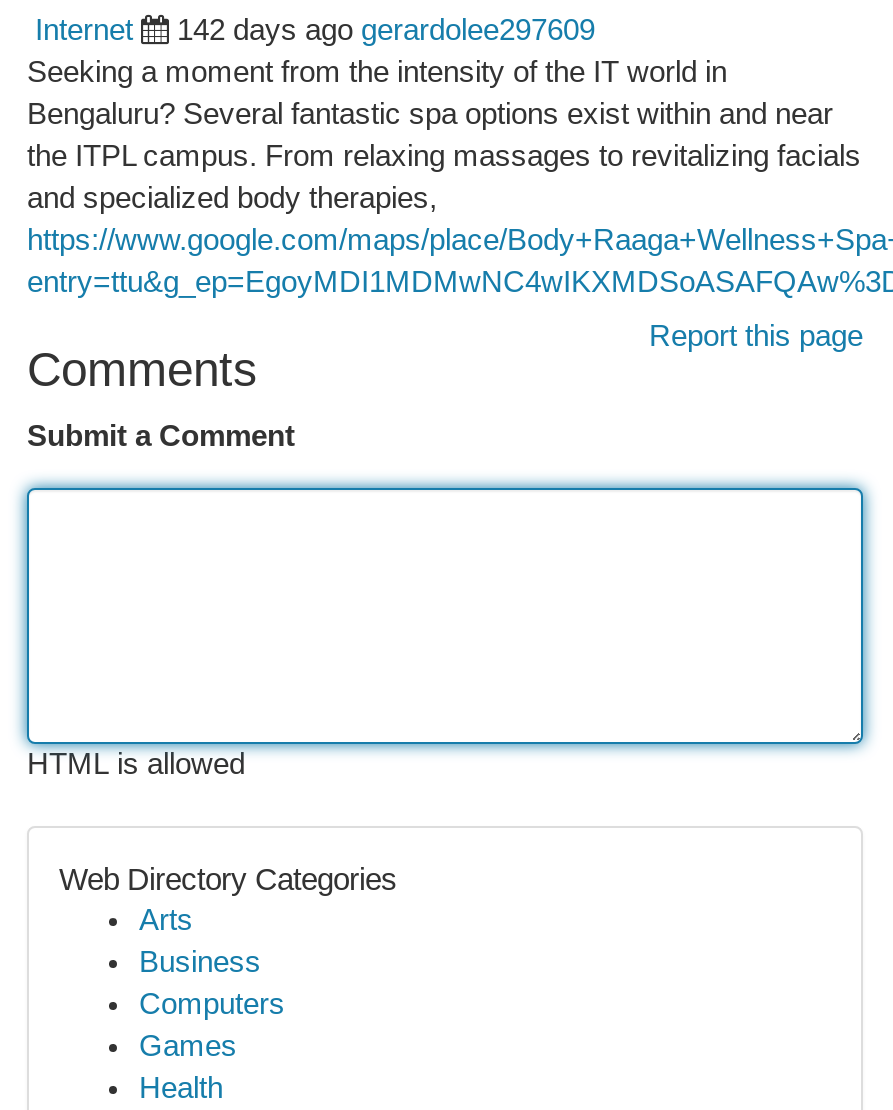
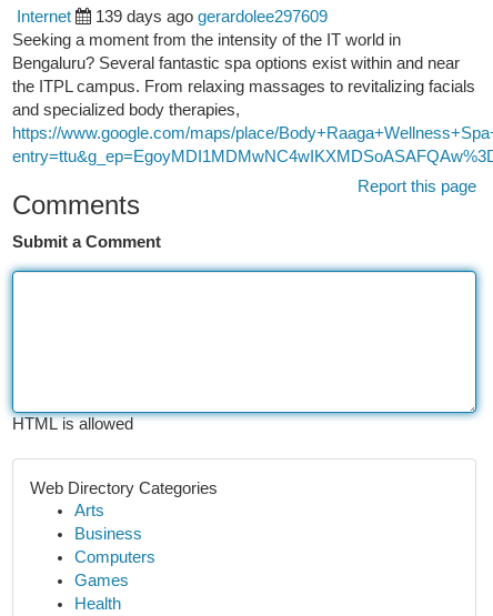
- 142 days ago gerardolee297609
+ 139 days ago gerardolee297609
